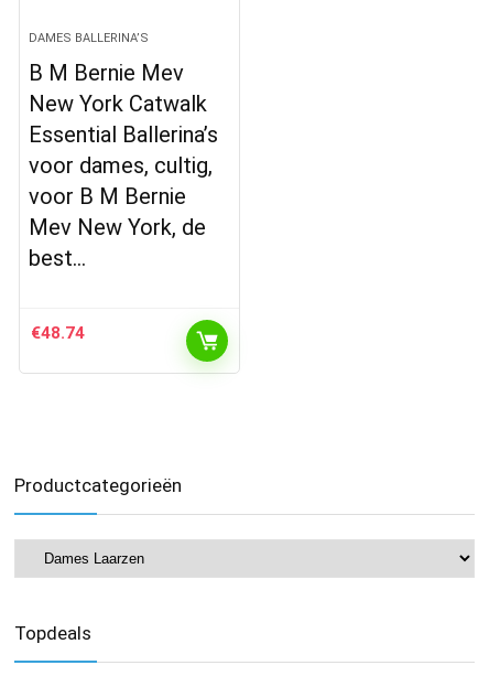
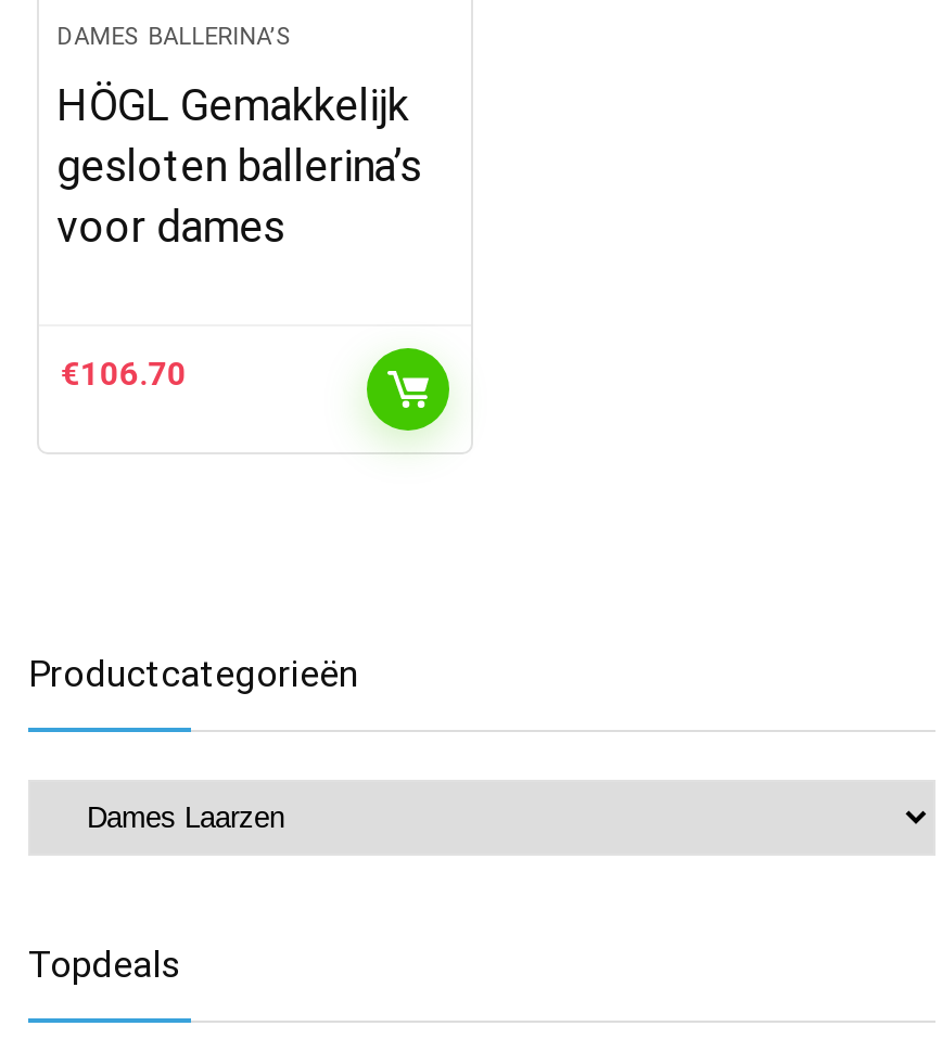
- B M Bernie Mev
- New York Catwalk
- Essential Ballerina’s
- voor dames, cultig,
- voor B M Bernie
- Mev New York, de
- best…
+ HÖGL Gemakkelijk
+ gesloten ballerina’s
+ voor dames

- €48.74
+ €106.70
